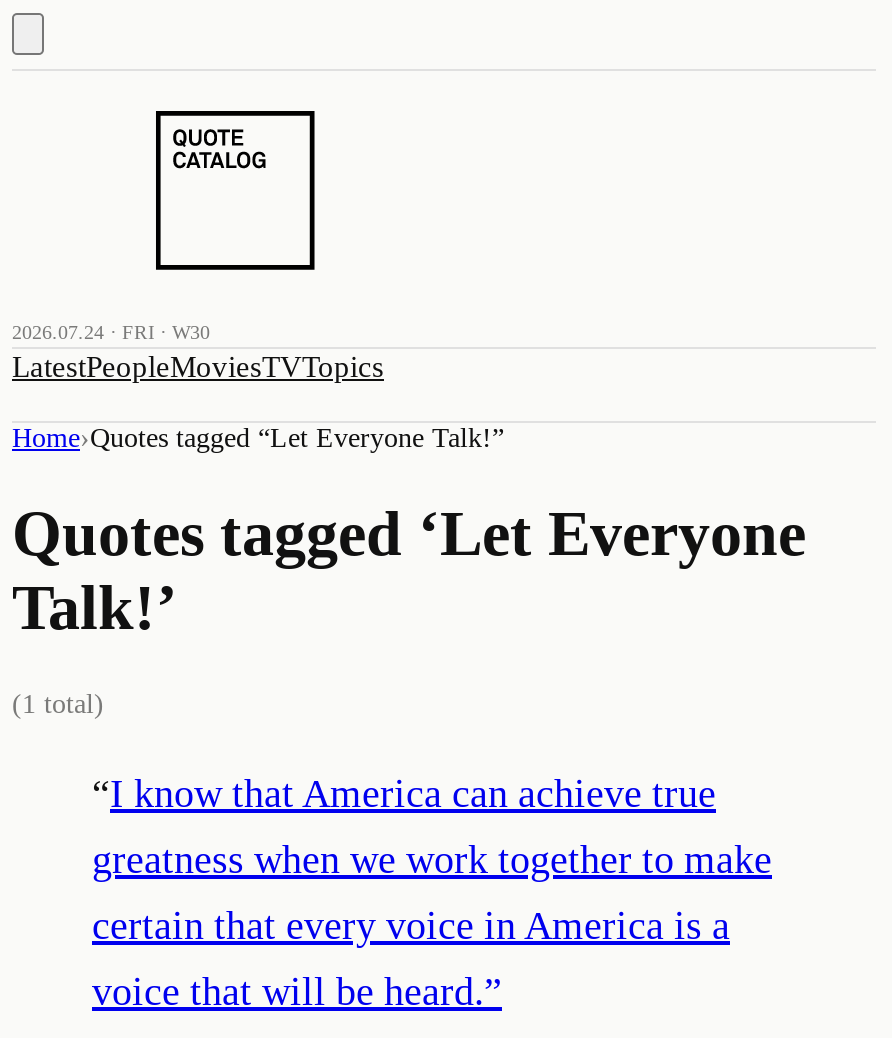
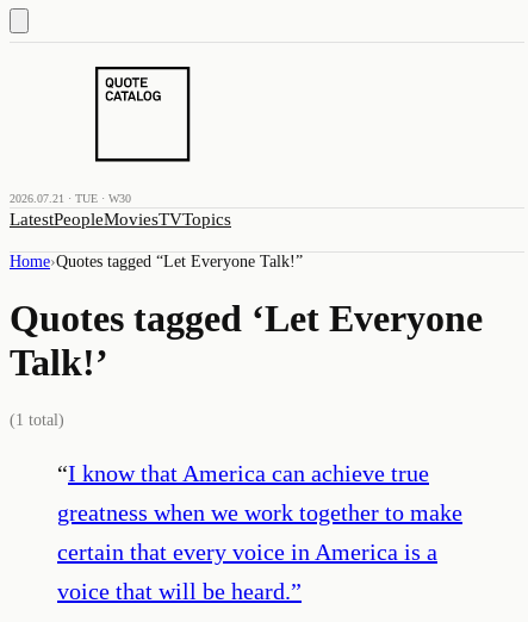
- 2026.07.24 · FRI · W30
+ 2026.07.21 · TUE · W30
